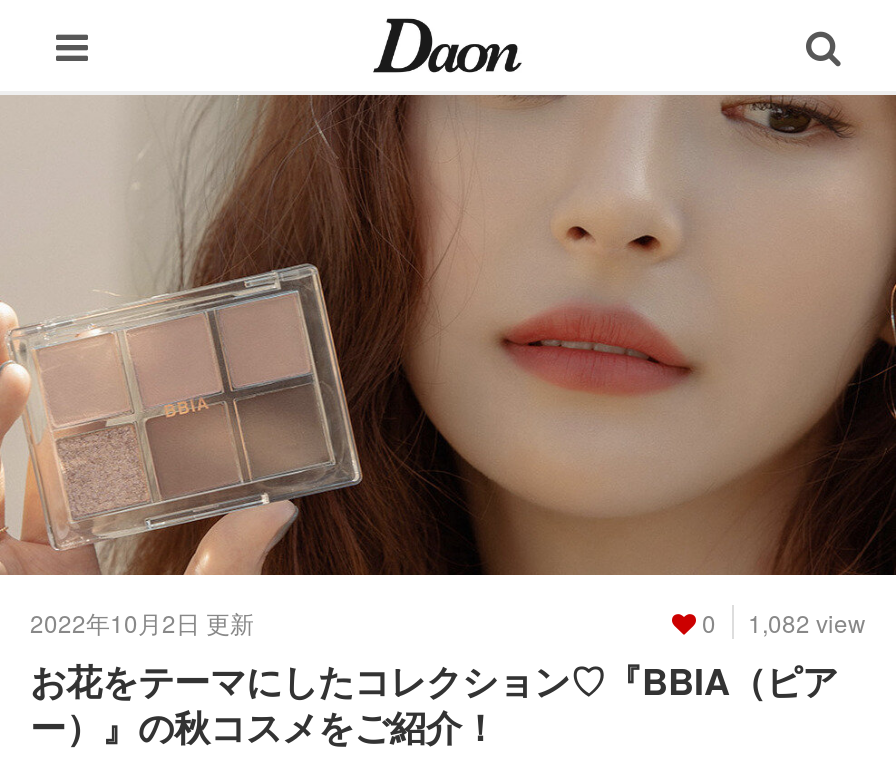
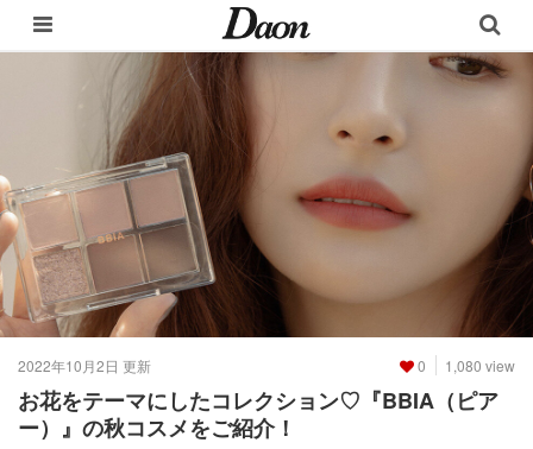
- 0 1,082 view
+ 0 1,080 view
